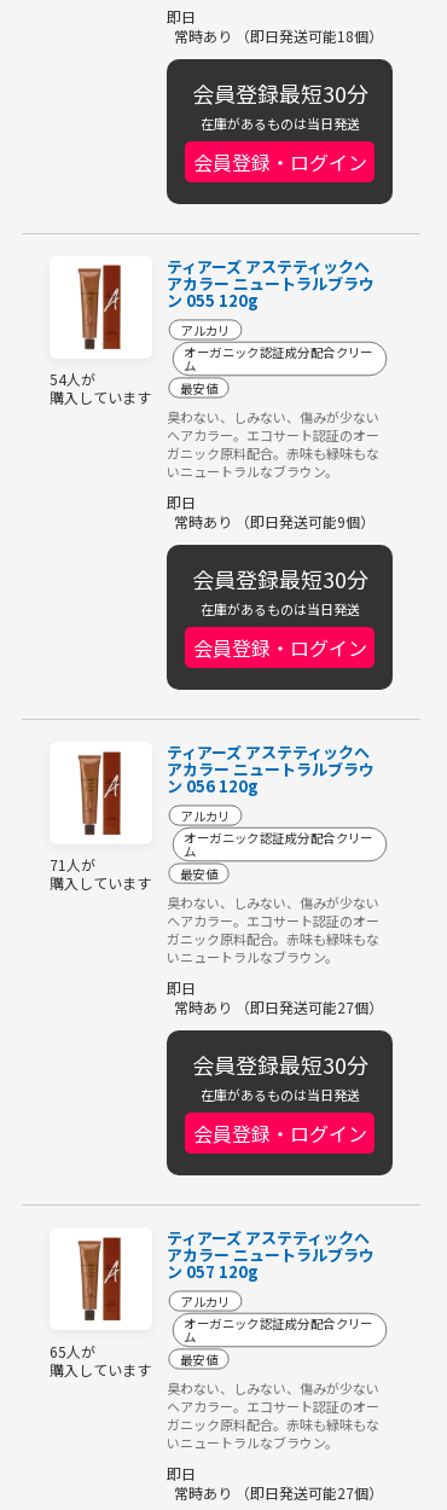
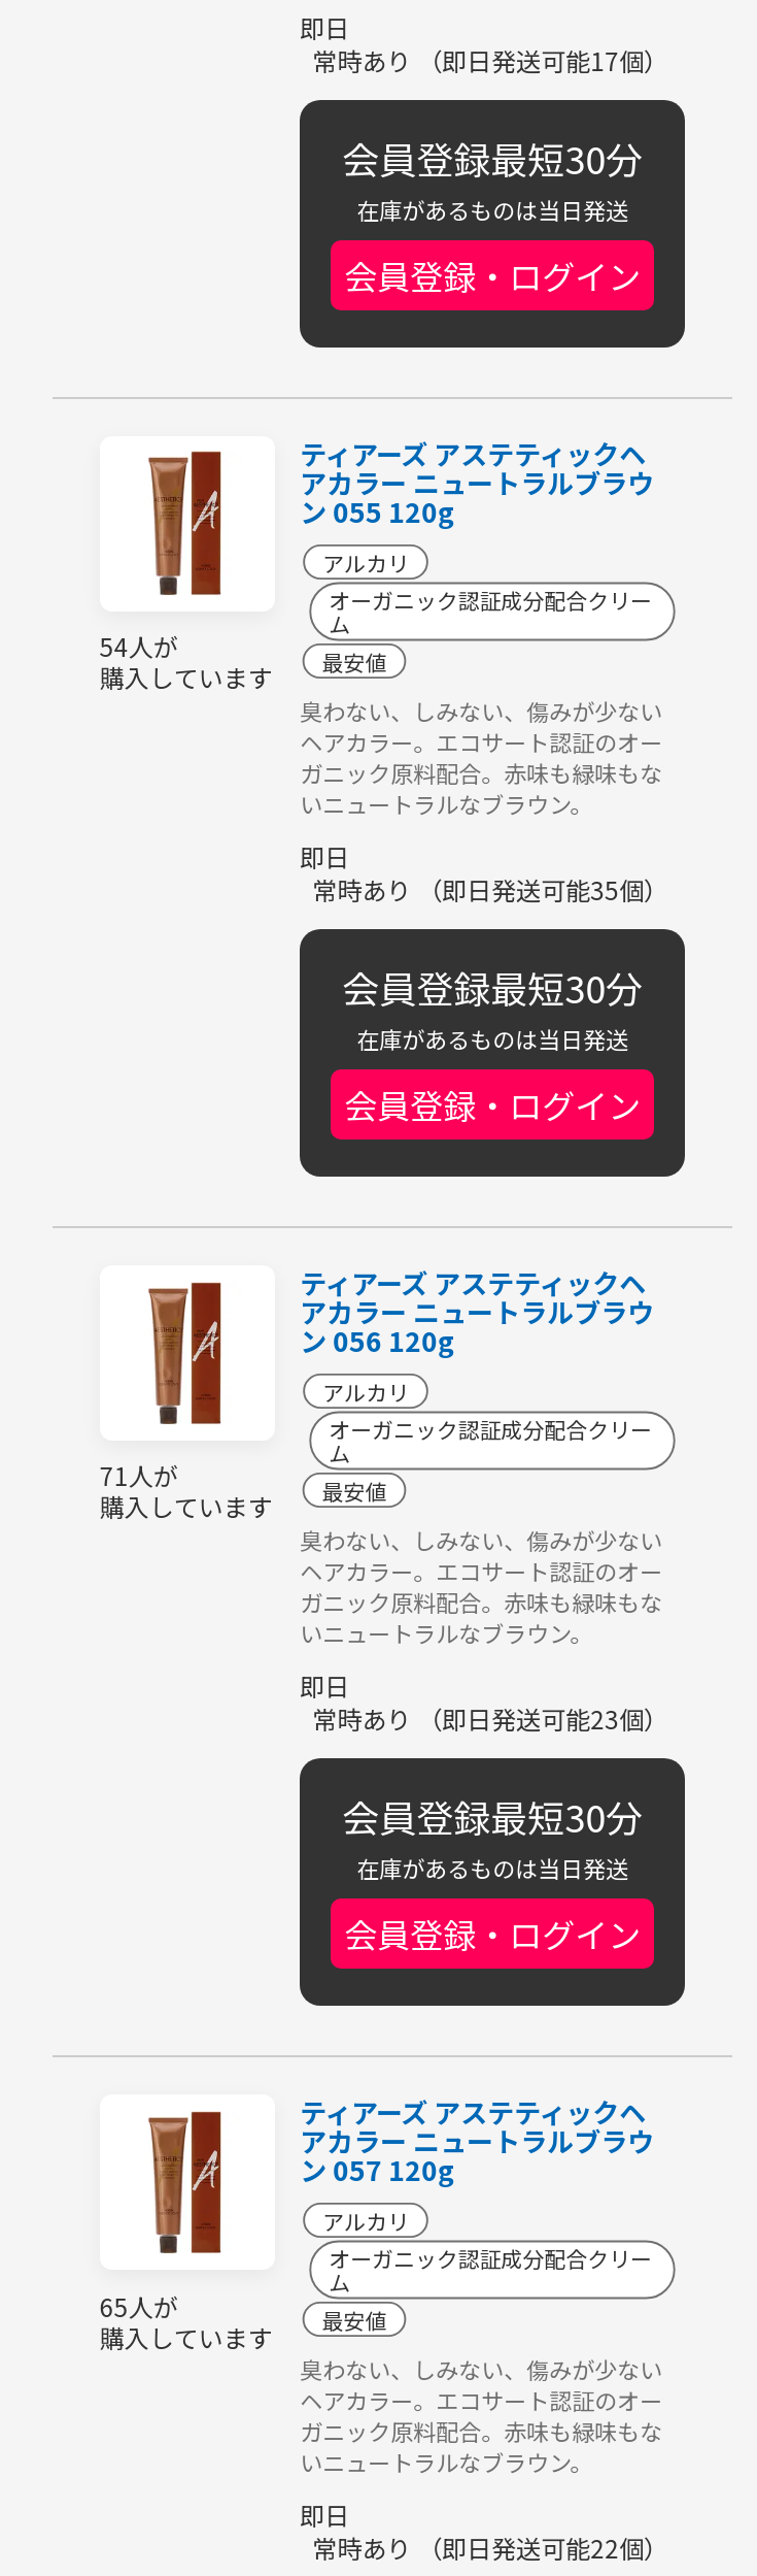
- 常時あり （即日発送可能18個）
+ 常時あり （即日発送可能17個）

- 常時あり （即日発送可能9個）
+ 常時あり （即日発送可能35個）

- 常時あり （即日発送可能27個）
+ 常時あり （即日発送可能23個）

- 常時あり （即日発送可能27個）
+ 常時あり （即日発送可能22個）
